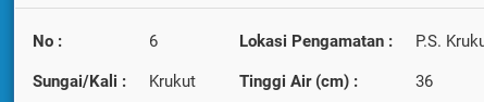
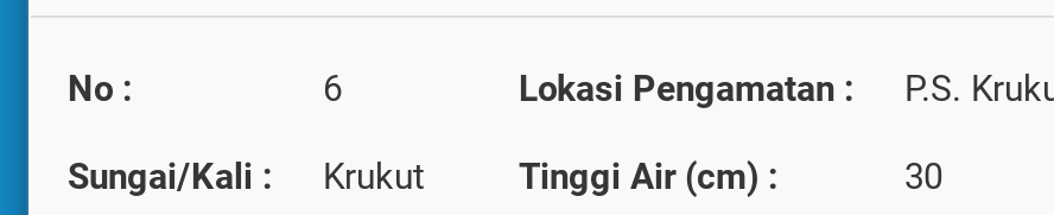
- 36
+ 30
